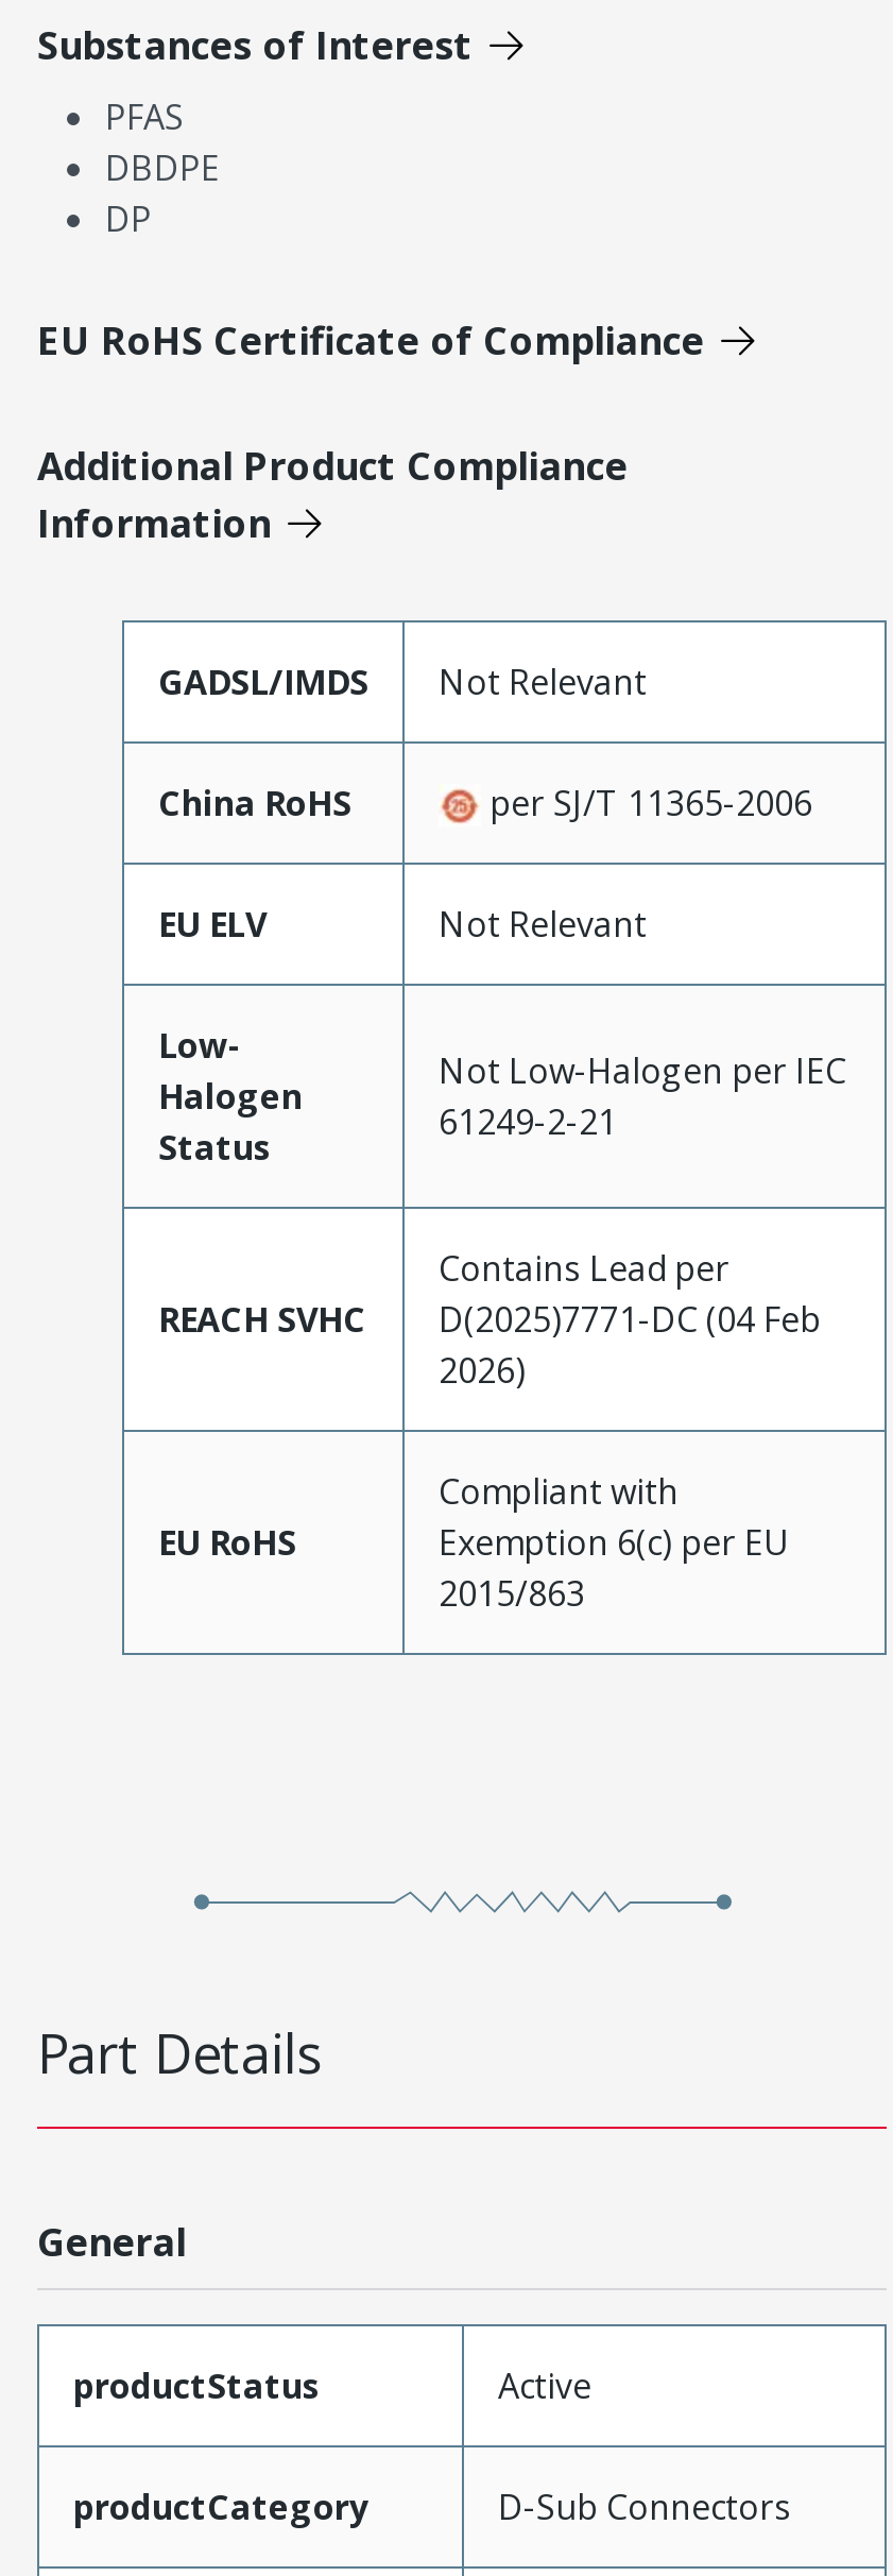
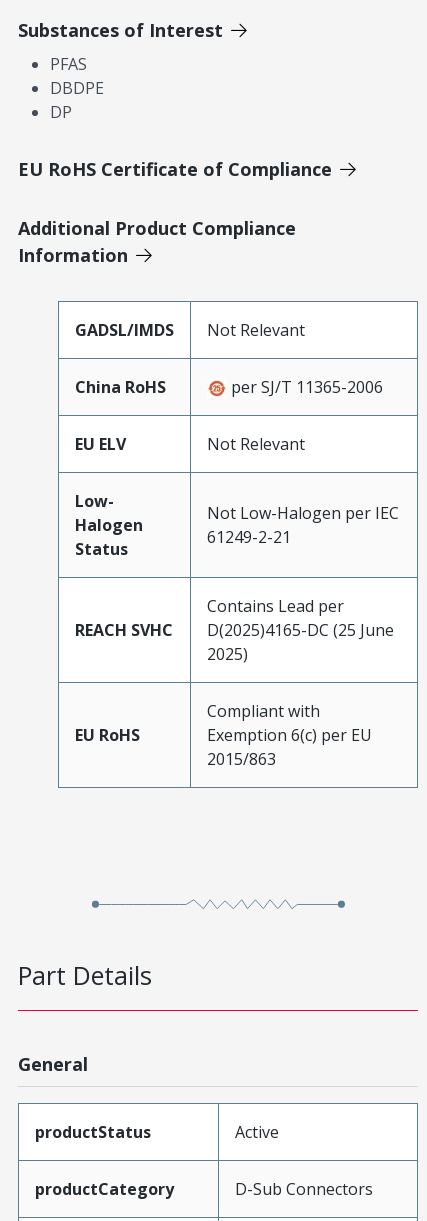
- D(2025)7771-DC (04 Feb
- 2026)
+ D(2025)4165-DC (25 June
+ 2025)
